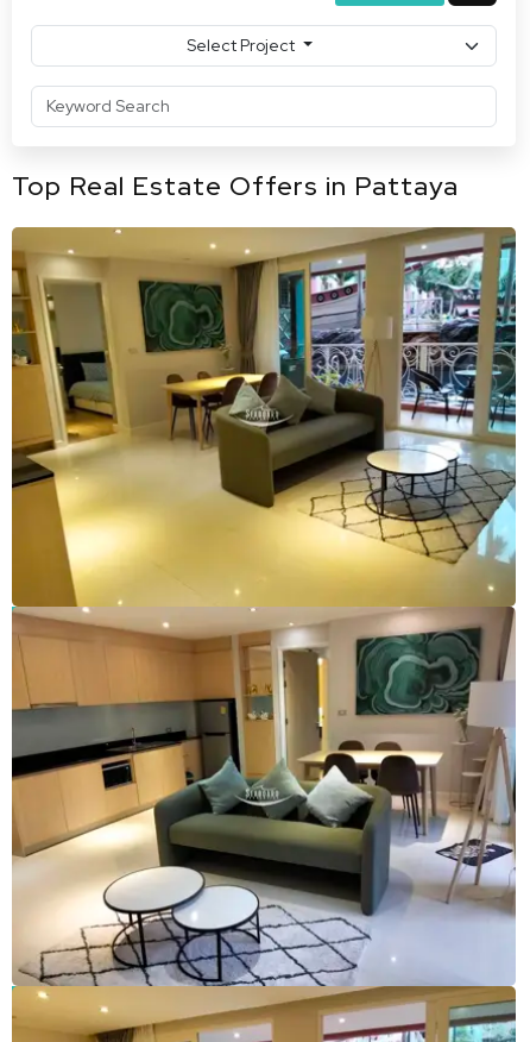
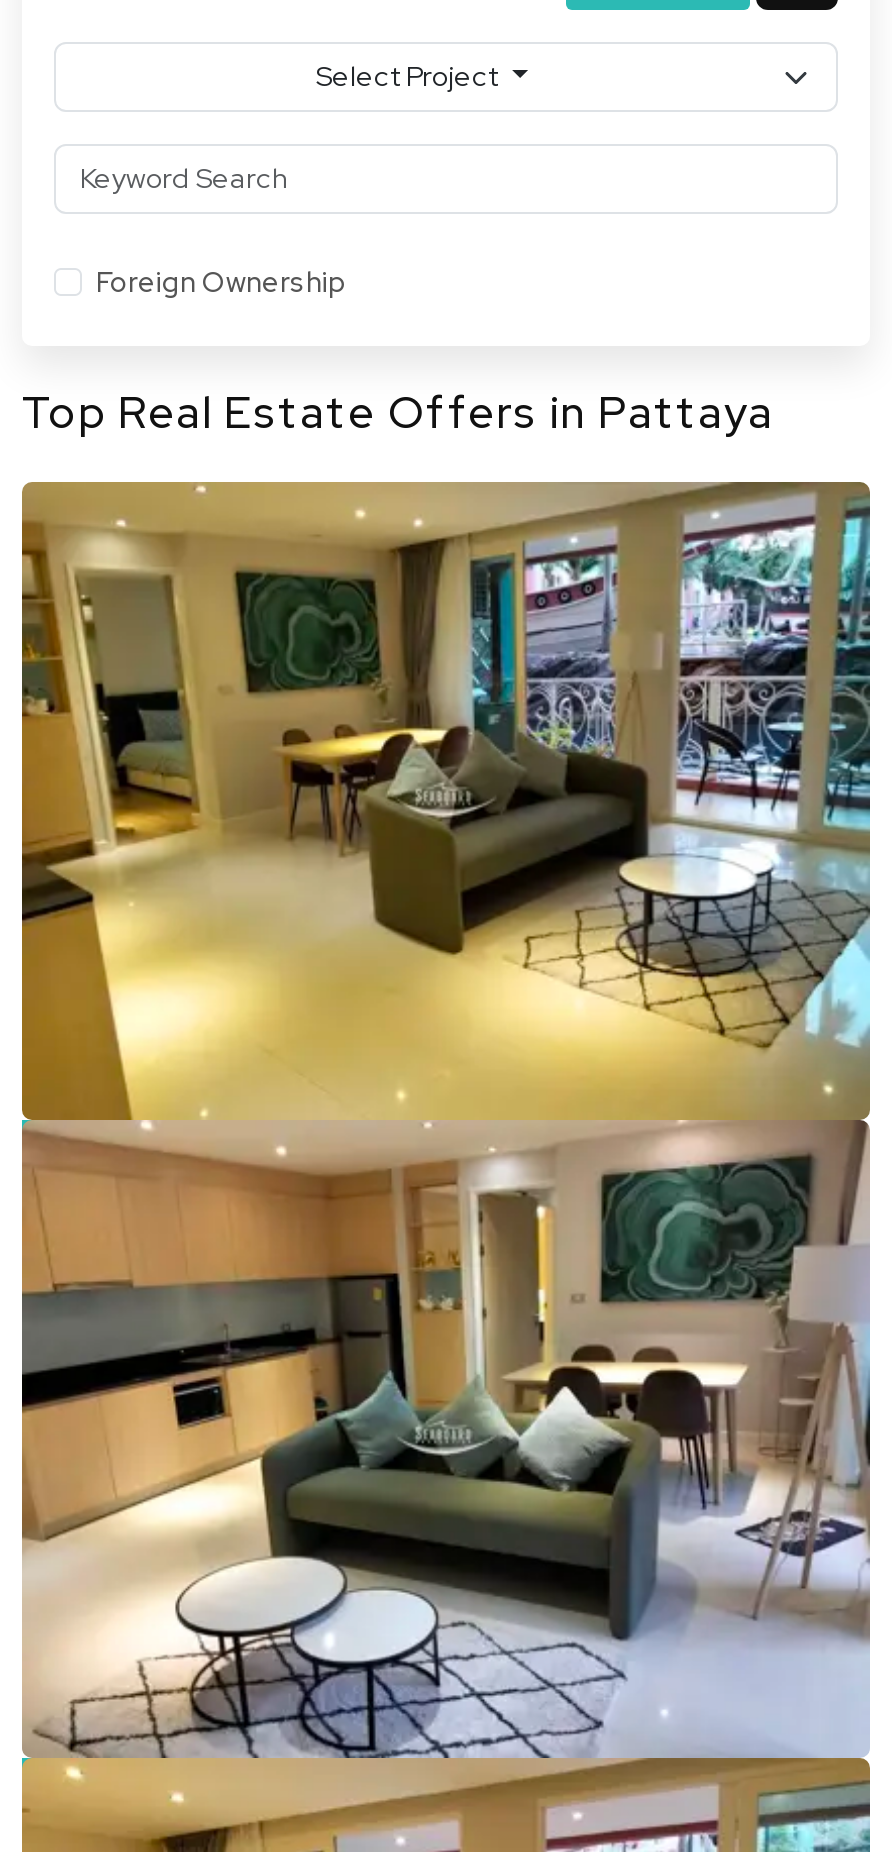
+ Foreign Ownership
